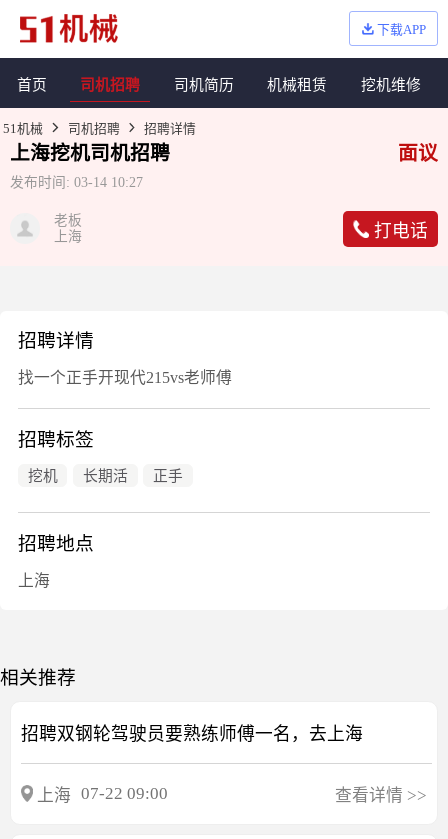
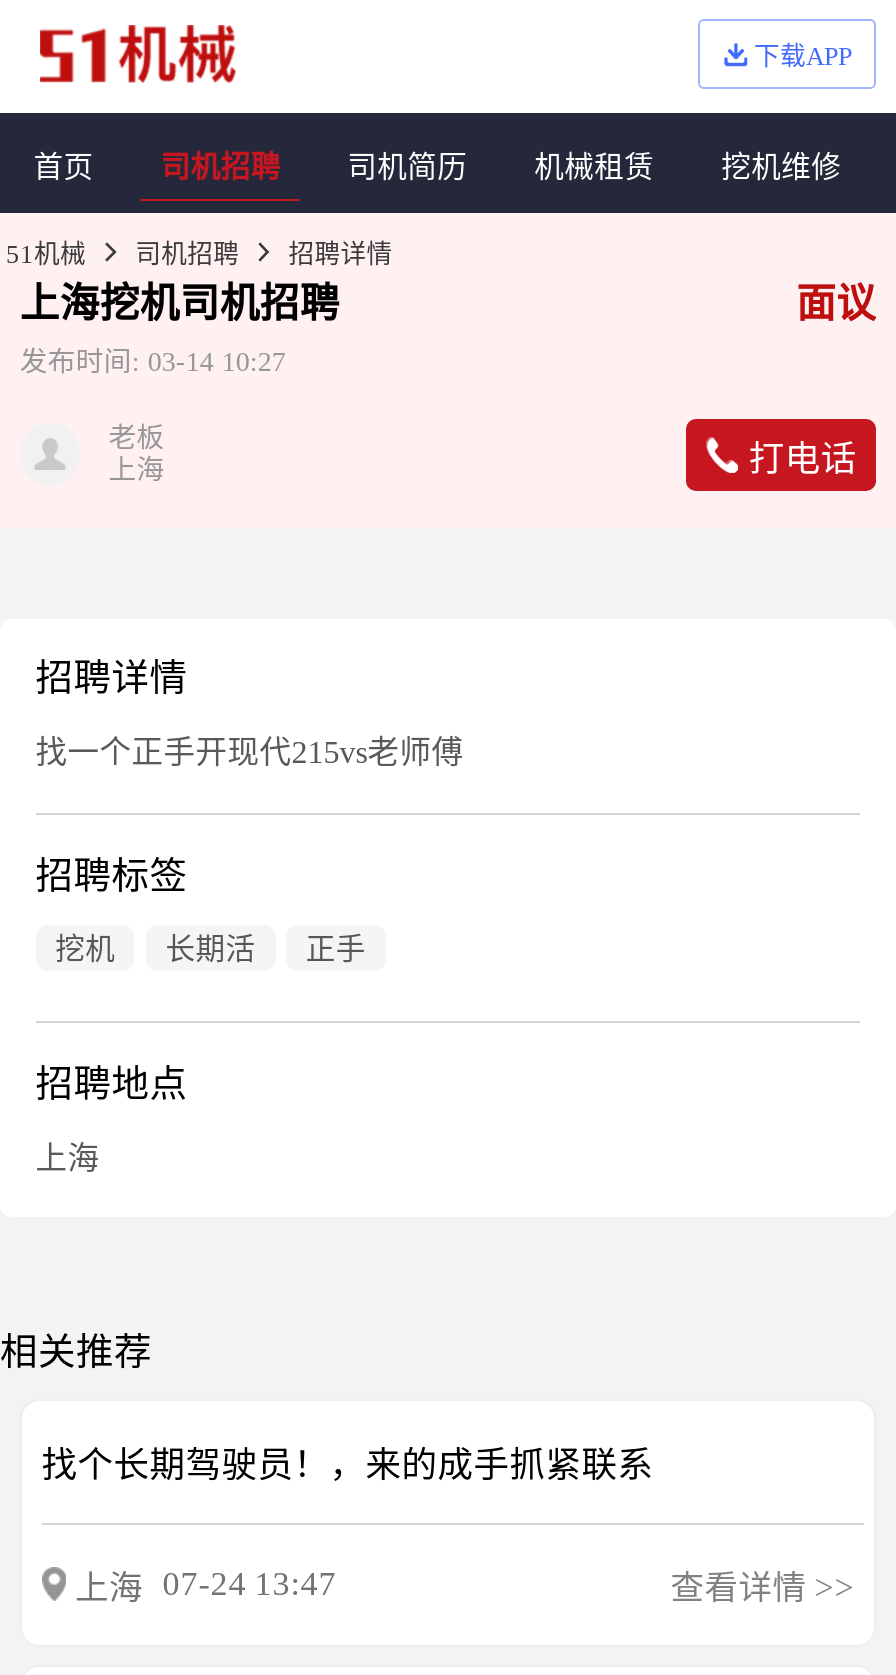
- 招聘双钢轮驾驶员要熟练师傅一名，去上海
+ 找个长期驾驶员！，来的成手抓紧联系

- 上海 07-22 09:00
+ 上海 07-24 13:47
